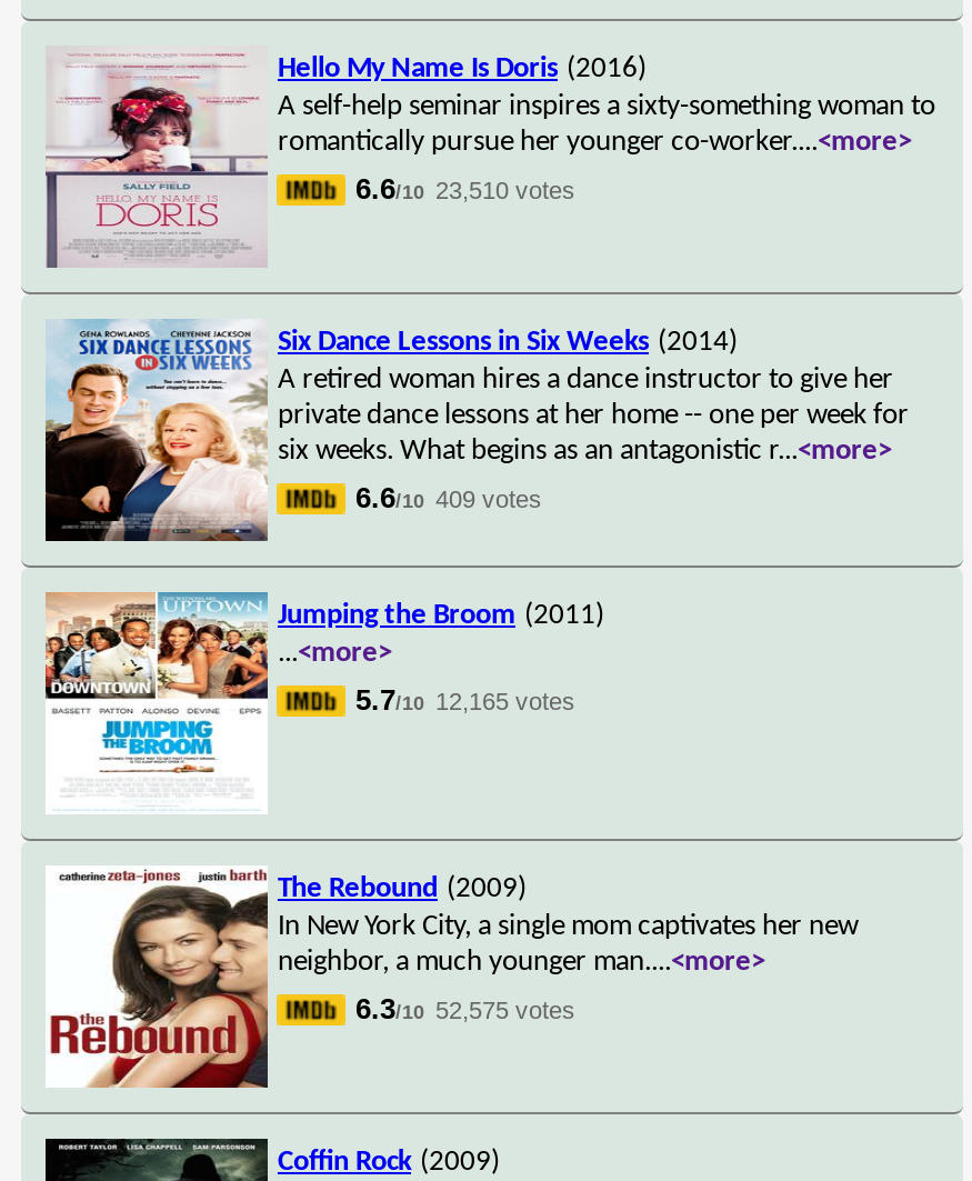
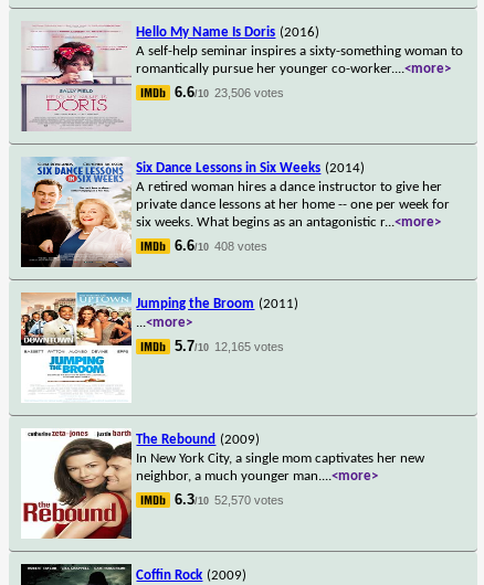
- 6.6/10 23,510 votes
+ 6.6/10 23,506 votes

- 6.6/10 409 votes
+ 6.6/10 408 votes

- 6.3/10 52,575 votes
+ 6.3/10 52,570 votes
